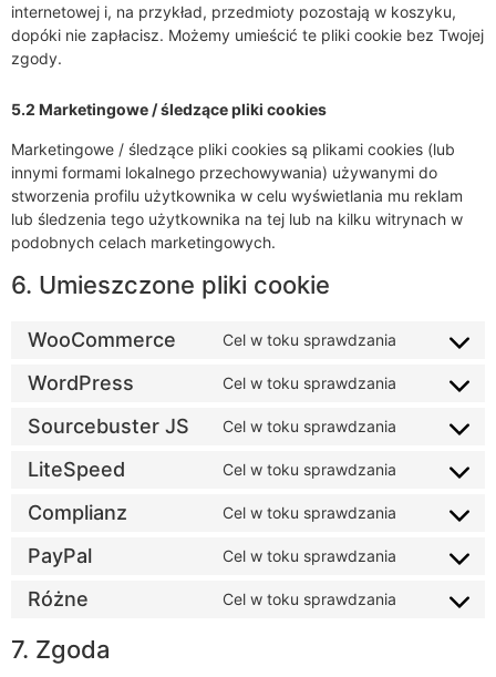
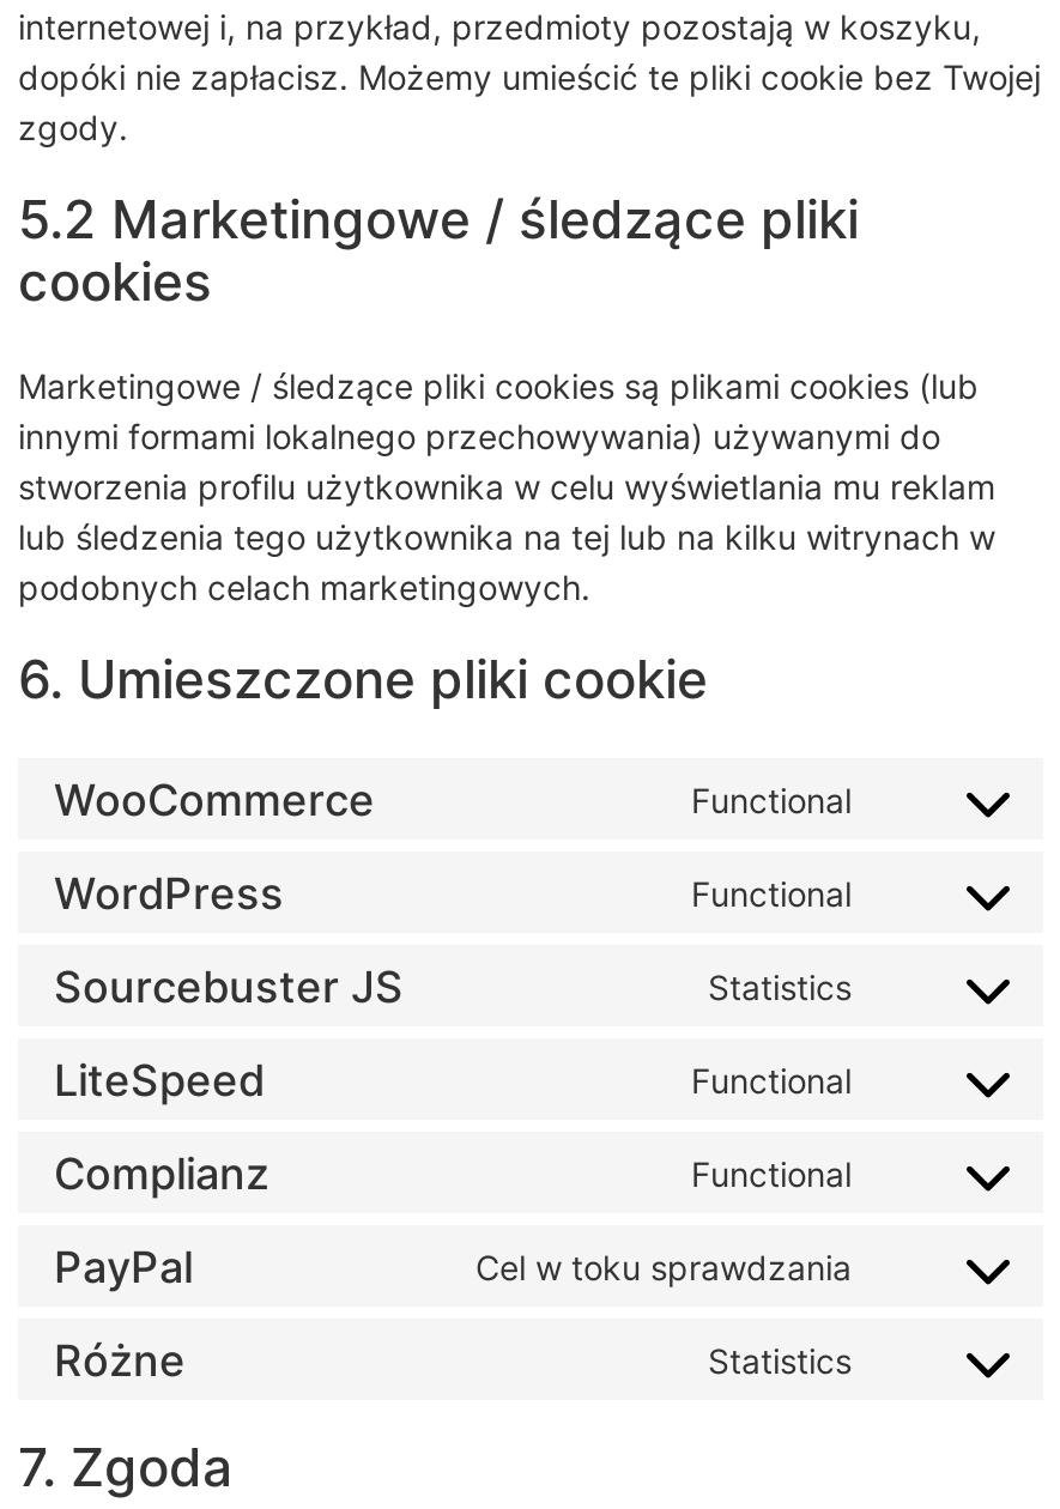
- Cel w toku sprawdzania
+ Functional

- Cel w toku sprawdzania
+ Functional

- Cel w toku sprawdzania
+ Statistics

- Cel w toku sprawdzania
+ Functional

- Cel w toku sprawdzania
+ Functional

- Cel w toku sprawdzania
+ Statistics
